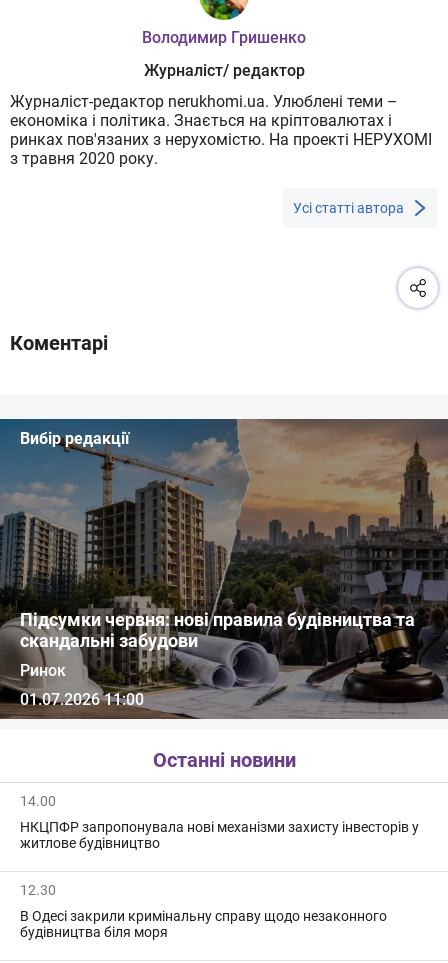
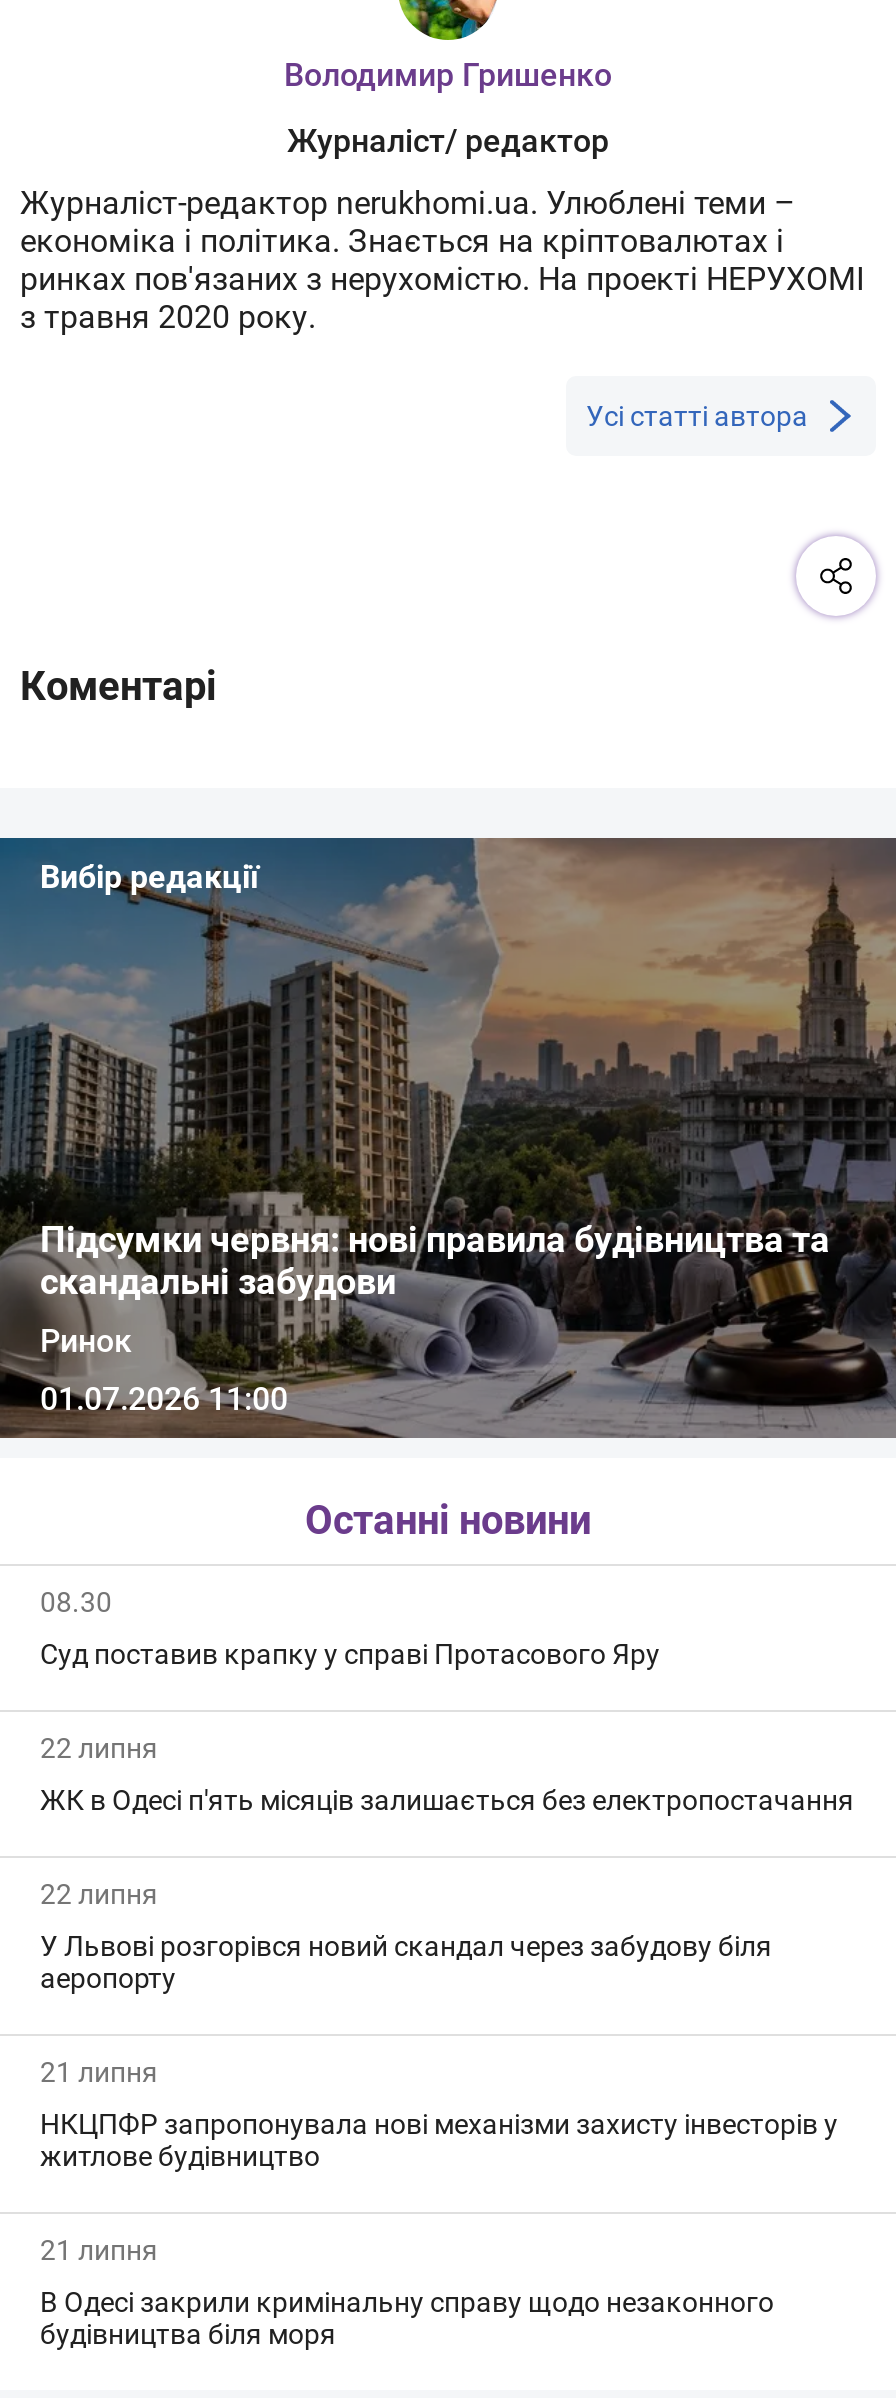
- 14.00
+ 08.30
+ Суд поставив крапку у справі Протасового Яру
+ 22 липня
+ ЖК в Одесі п'ять місяців залишається без електропостачання
+ 22 липня
+ У Львові розгорівся новий скандал через забудову біля
+ аеропорту
+ 21 липня

- 12.30
+ 21 липня
